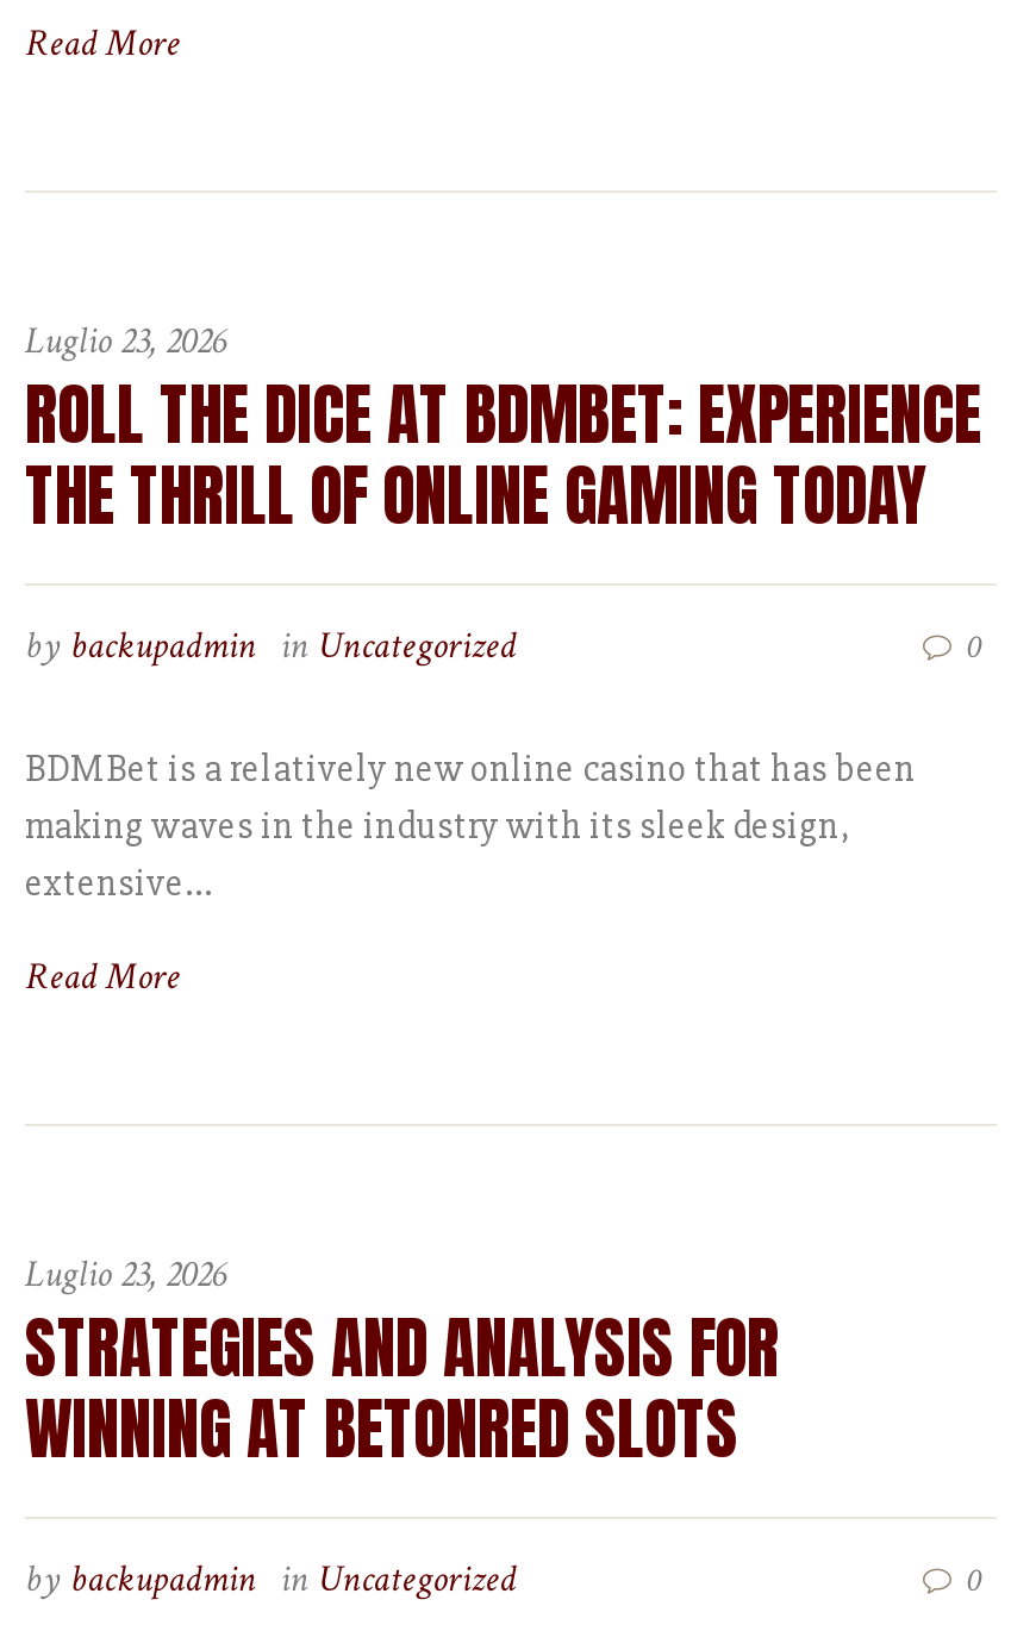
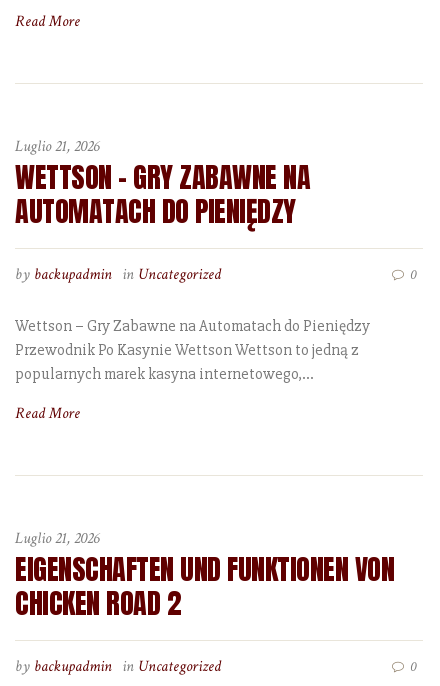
- Luglio 23, 2026
- ROLL THE DICE AT BDMBET: EXPERIENCE
- THE THRILL OF ONLINE GAMING TODAY
+ Luglio 21, 2026
+ WETTSON – GRY ZABAWNE NA
+ AUTOMATACH DO PIENIĘDZY

- BDMBet is a relatively new online casino that has been
- making waves in the industry with its sleek design,
- extensive...
+ Wettson – Gry Zabawne na Automatach do Pieniędzy
+ Przewodnik Po Kasynie Wettson Wettson to jedną z
+ popularnych marek kasyna internetowego,...

- Luglio 23, 2026
- STRATEGIES AND ANALYSIS FOR
- WINNING AT BETONRED SLOTS
+ Luglio 21, 2026
+ EIGENSCHAFTEN UND FUNKTIONEN VON
+ CHICKEN ROAD 2
